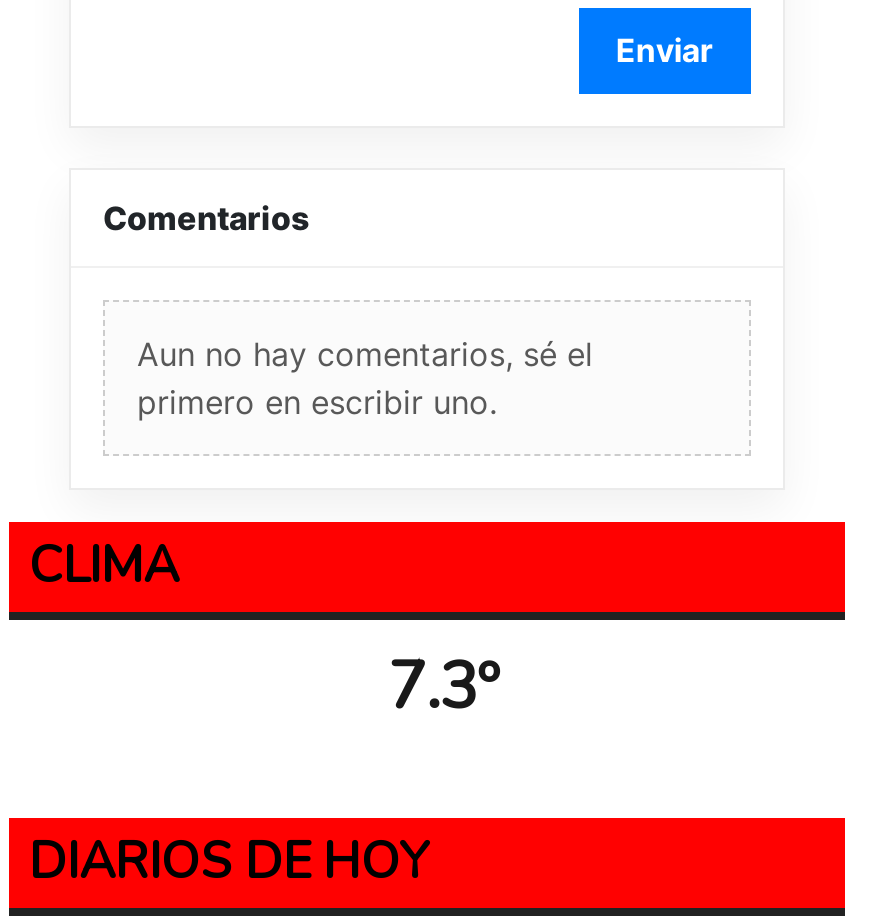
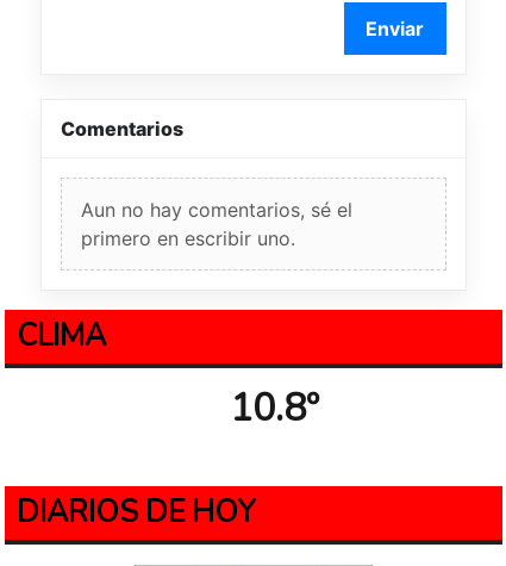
- 7.3º
+ 10.8º
